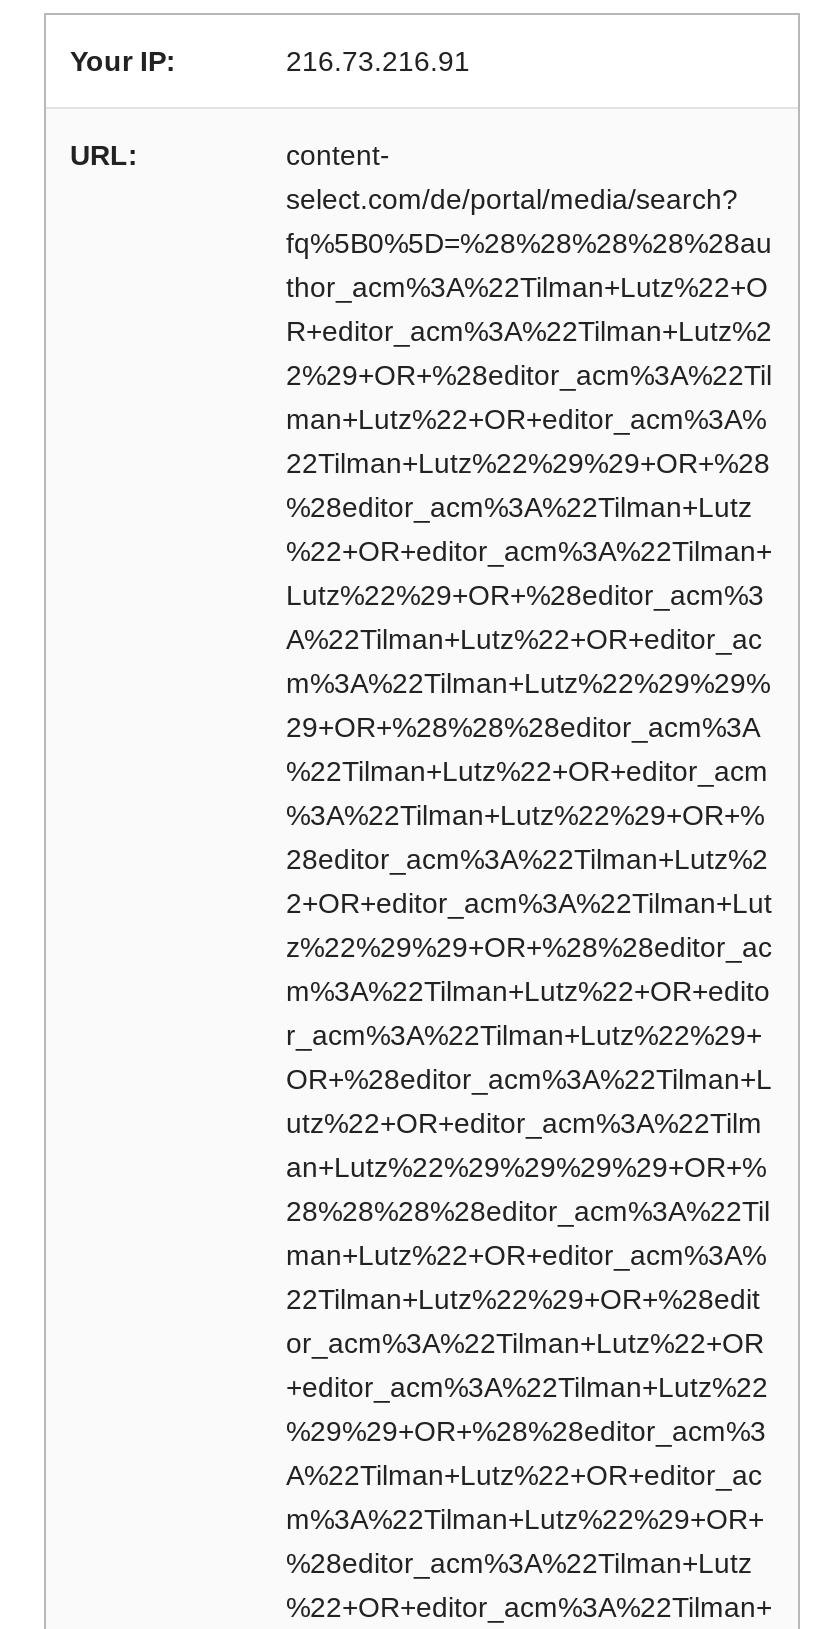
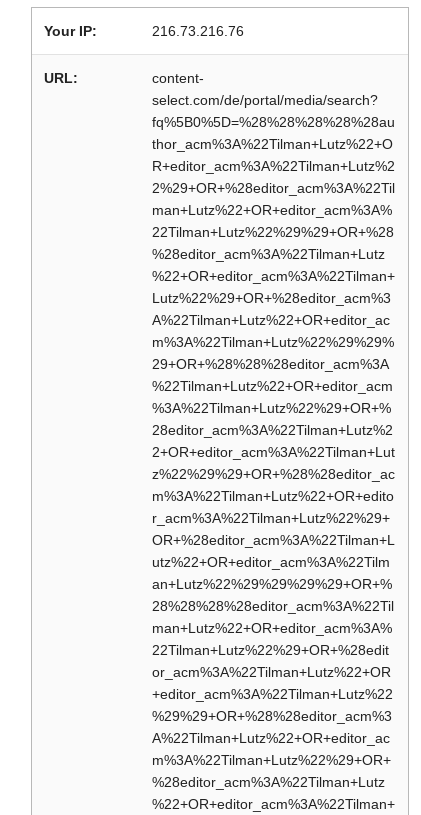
- 216.73.216.91
+ 216.73.216.76
